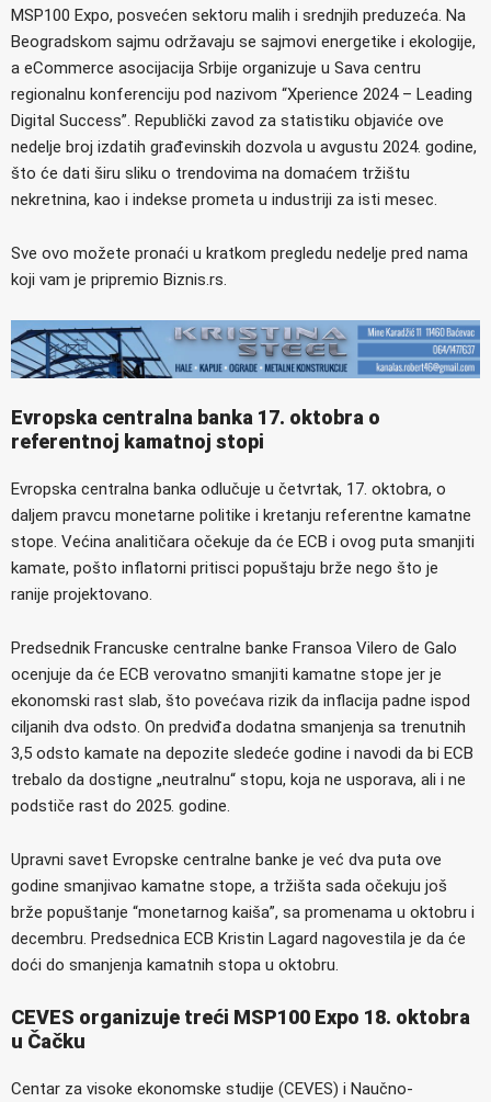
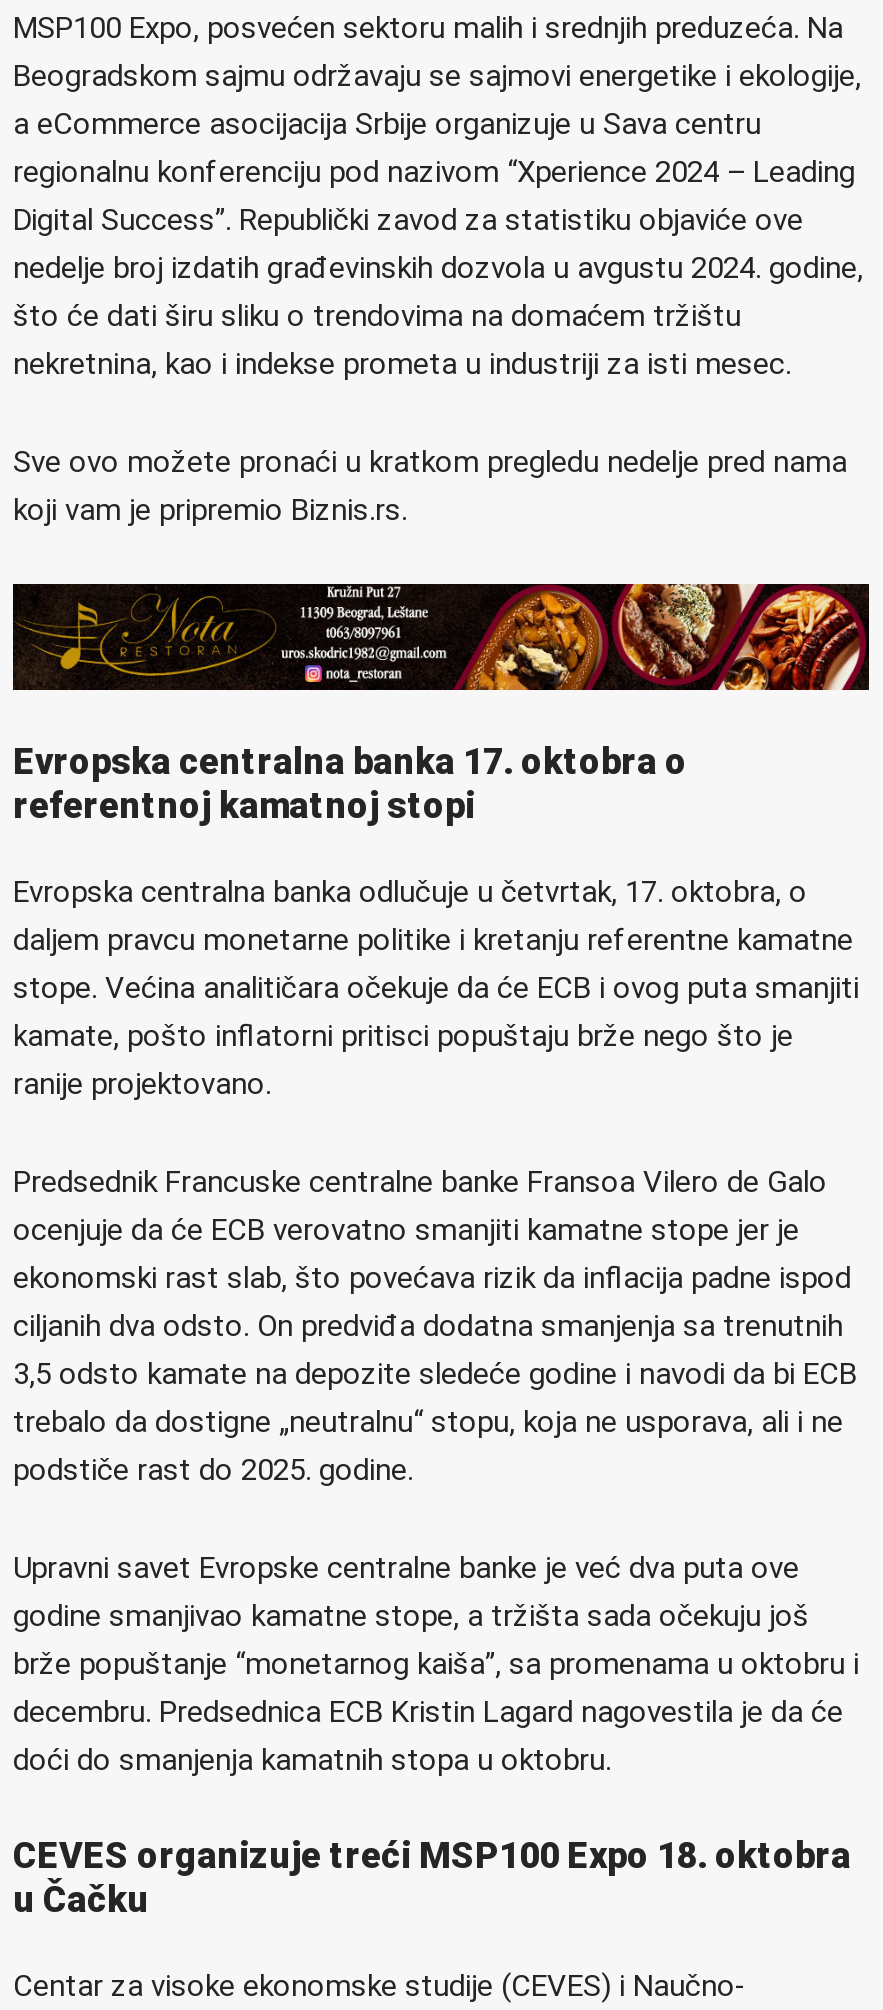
- [image]
+ [image]
